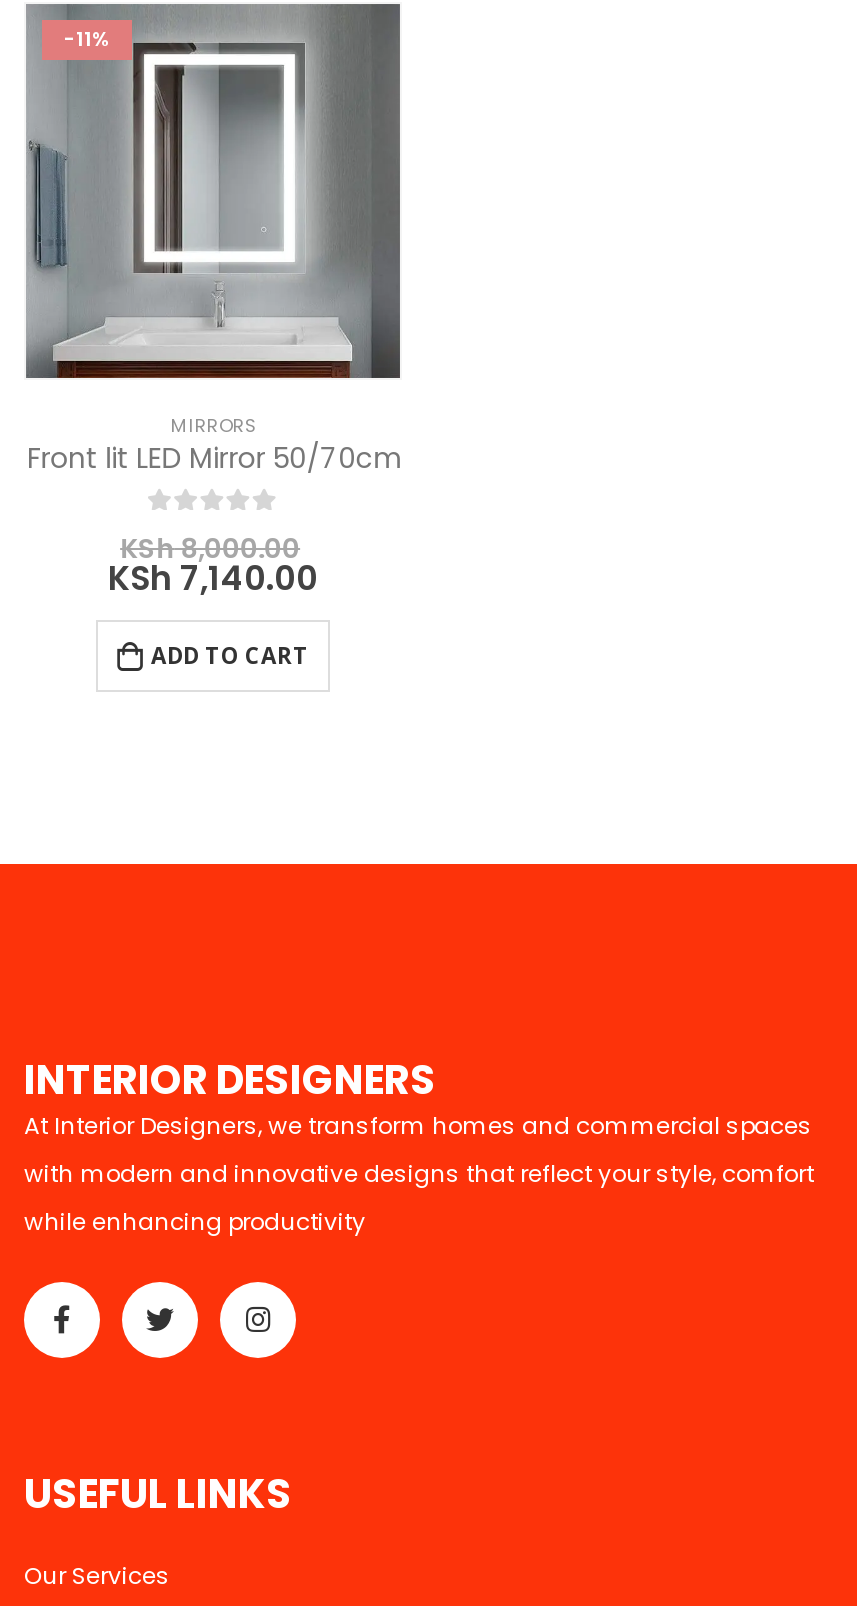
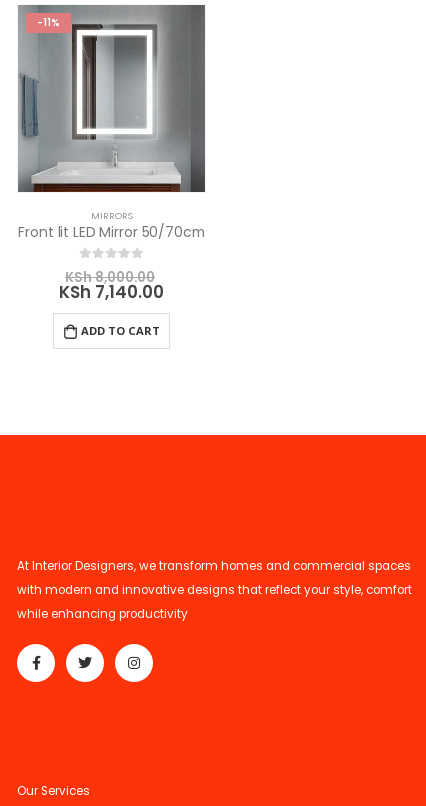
- INTERIOR DESIGNERS

- USEFUL LINKS
